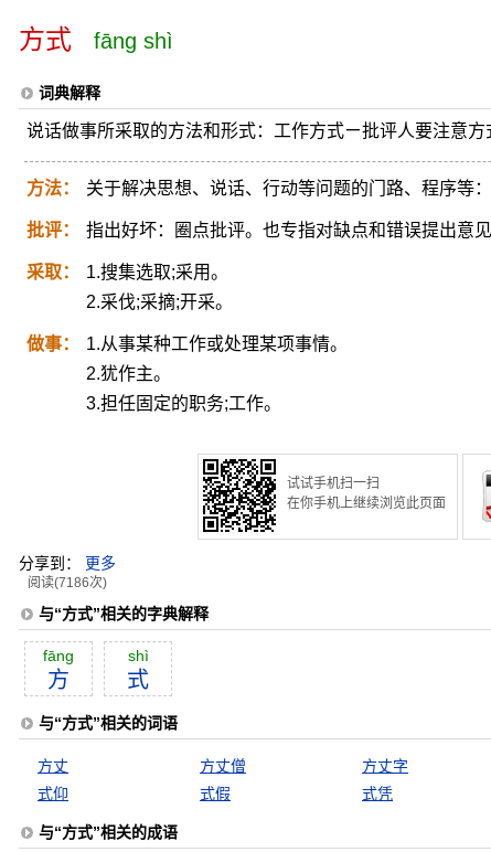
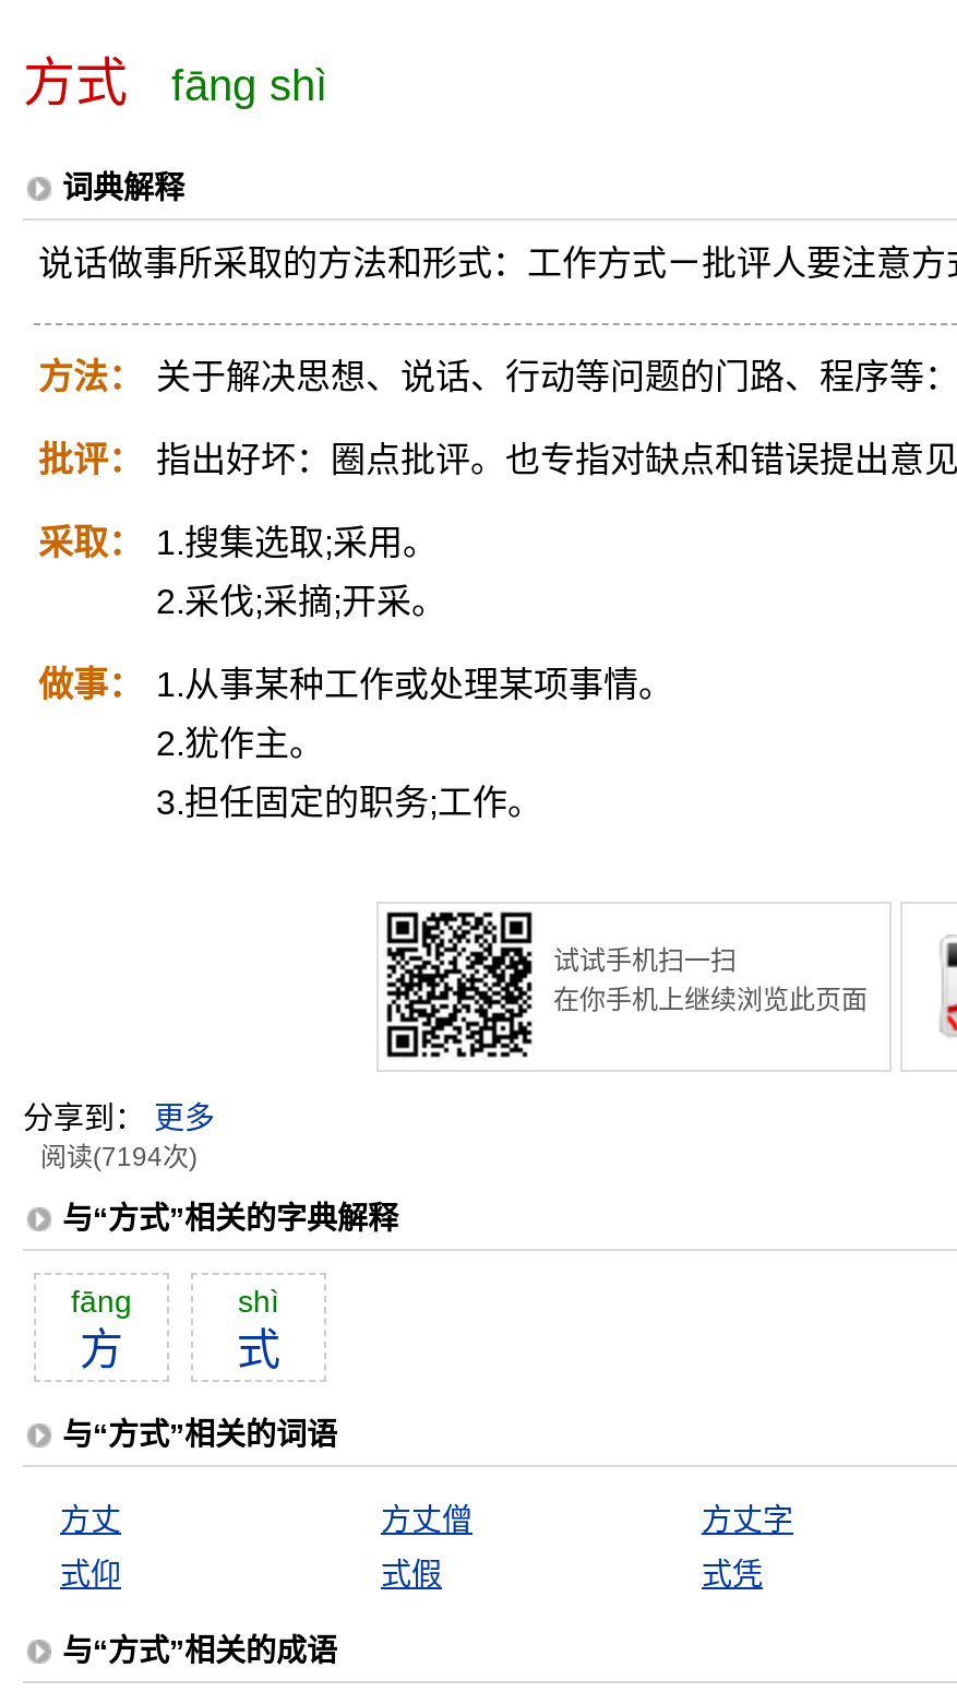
- 阅读(7186次)
+ 阅读(7194次)
